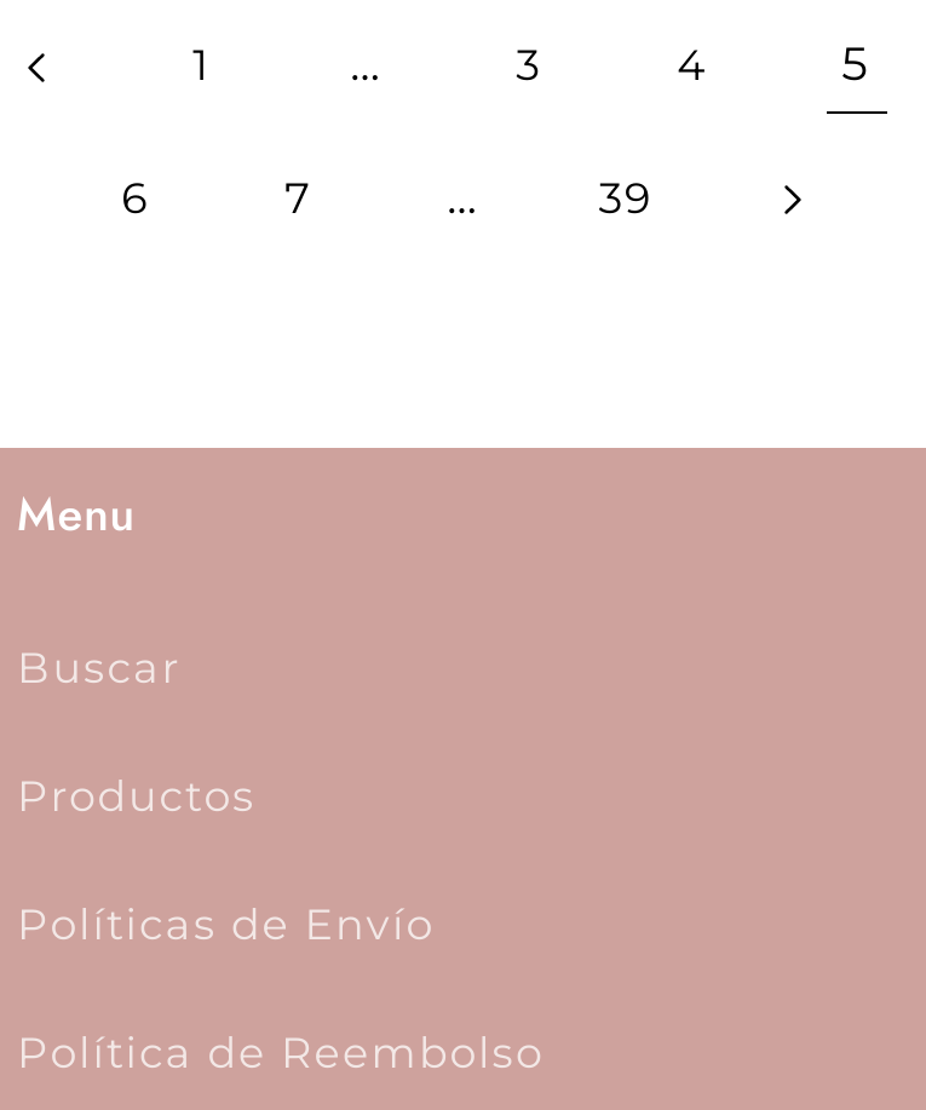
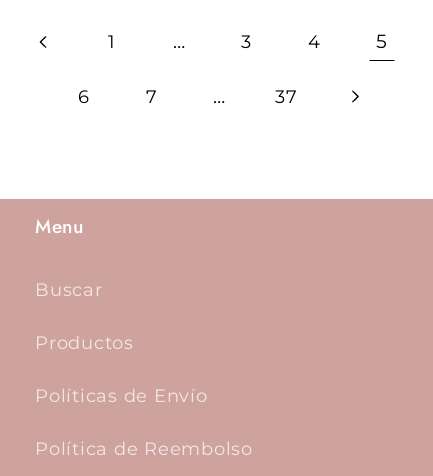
- 39
+ 37
